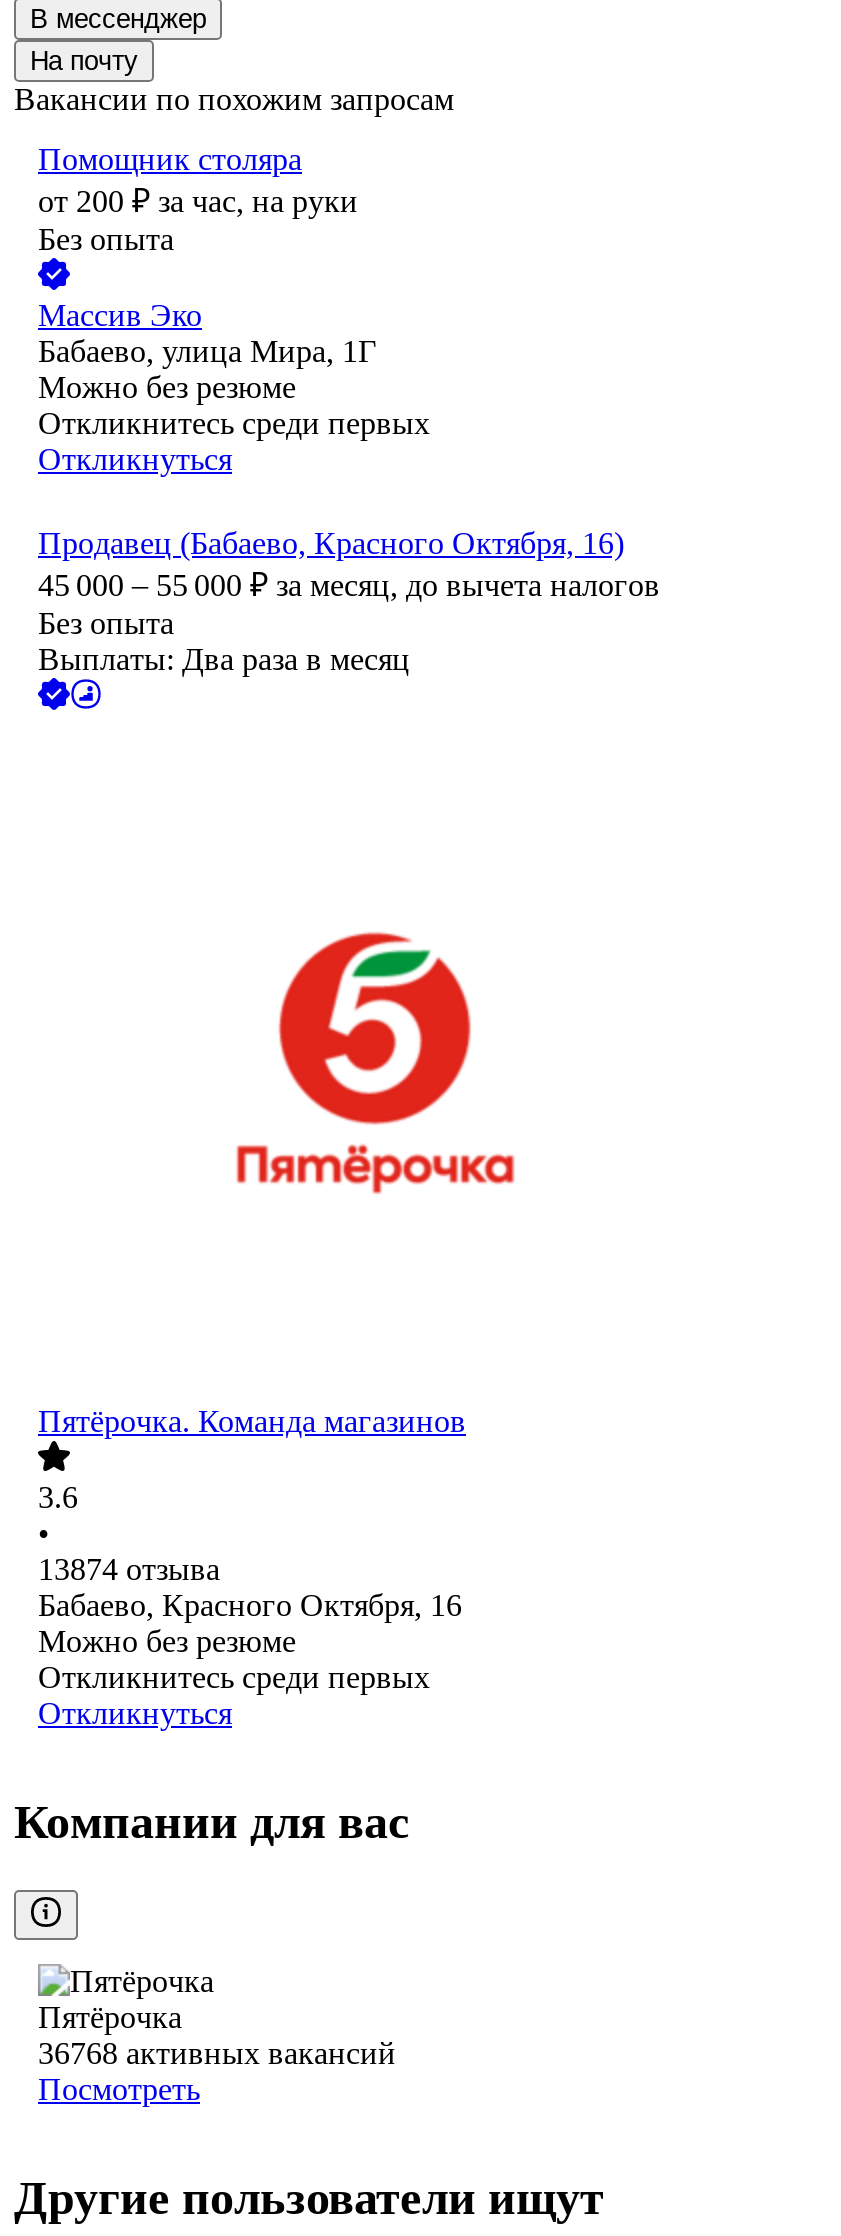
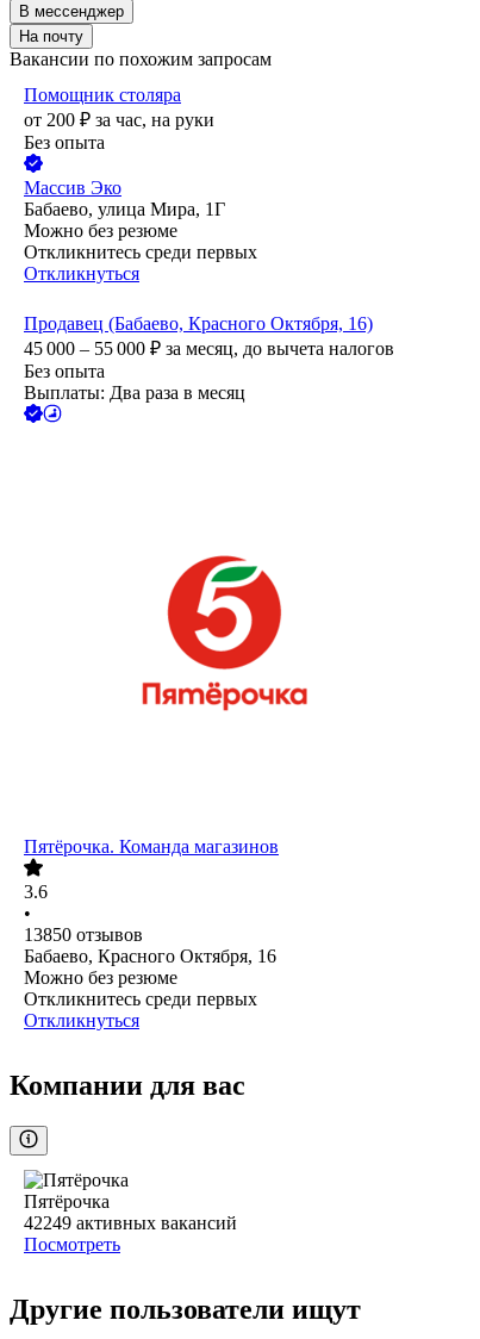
- 13874 отзыва
+ 13850 отзывов

- 36768 активных вакансий
+ 42249 активных вакансий
